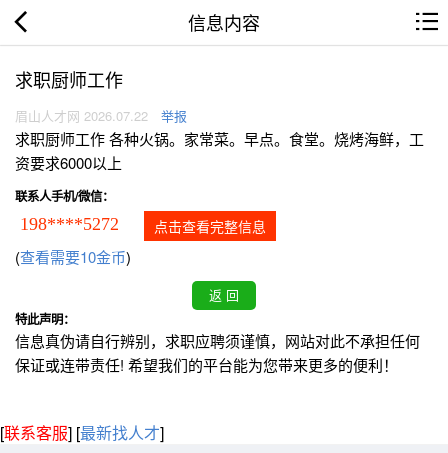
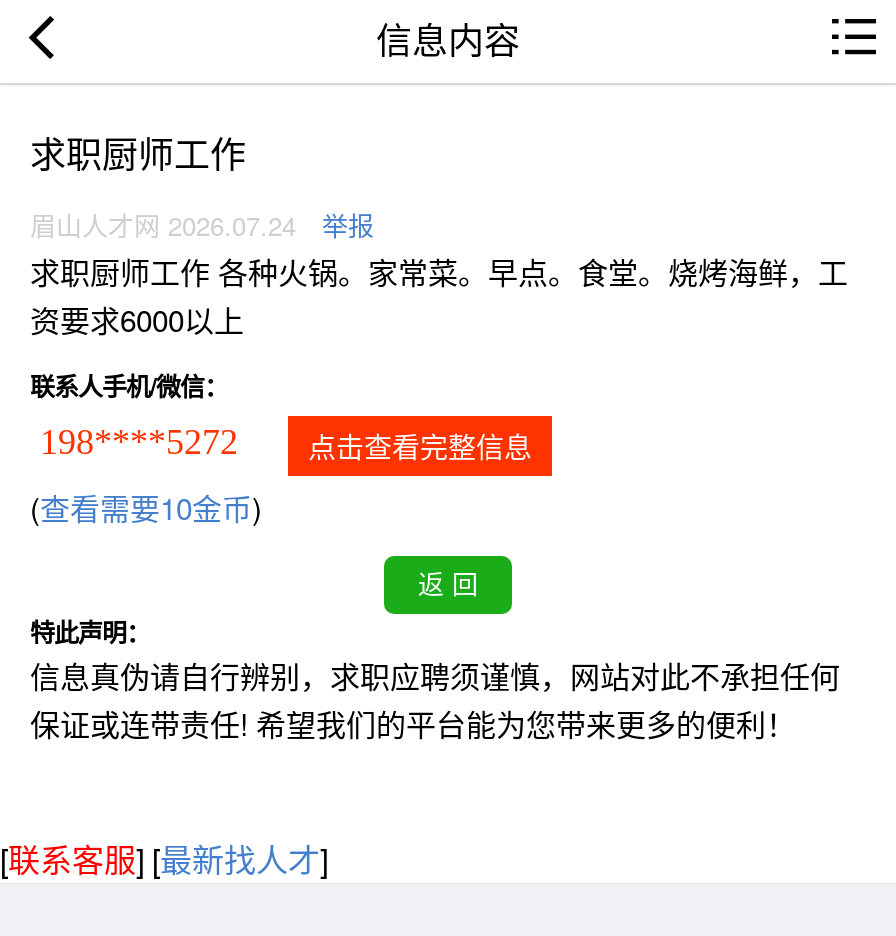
- 眉山人才网 2026.07.22 举报
+ 眉山人才网 2026.07.24 举报
